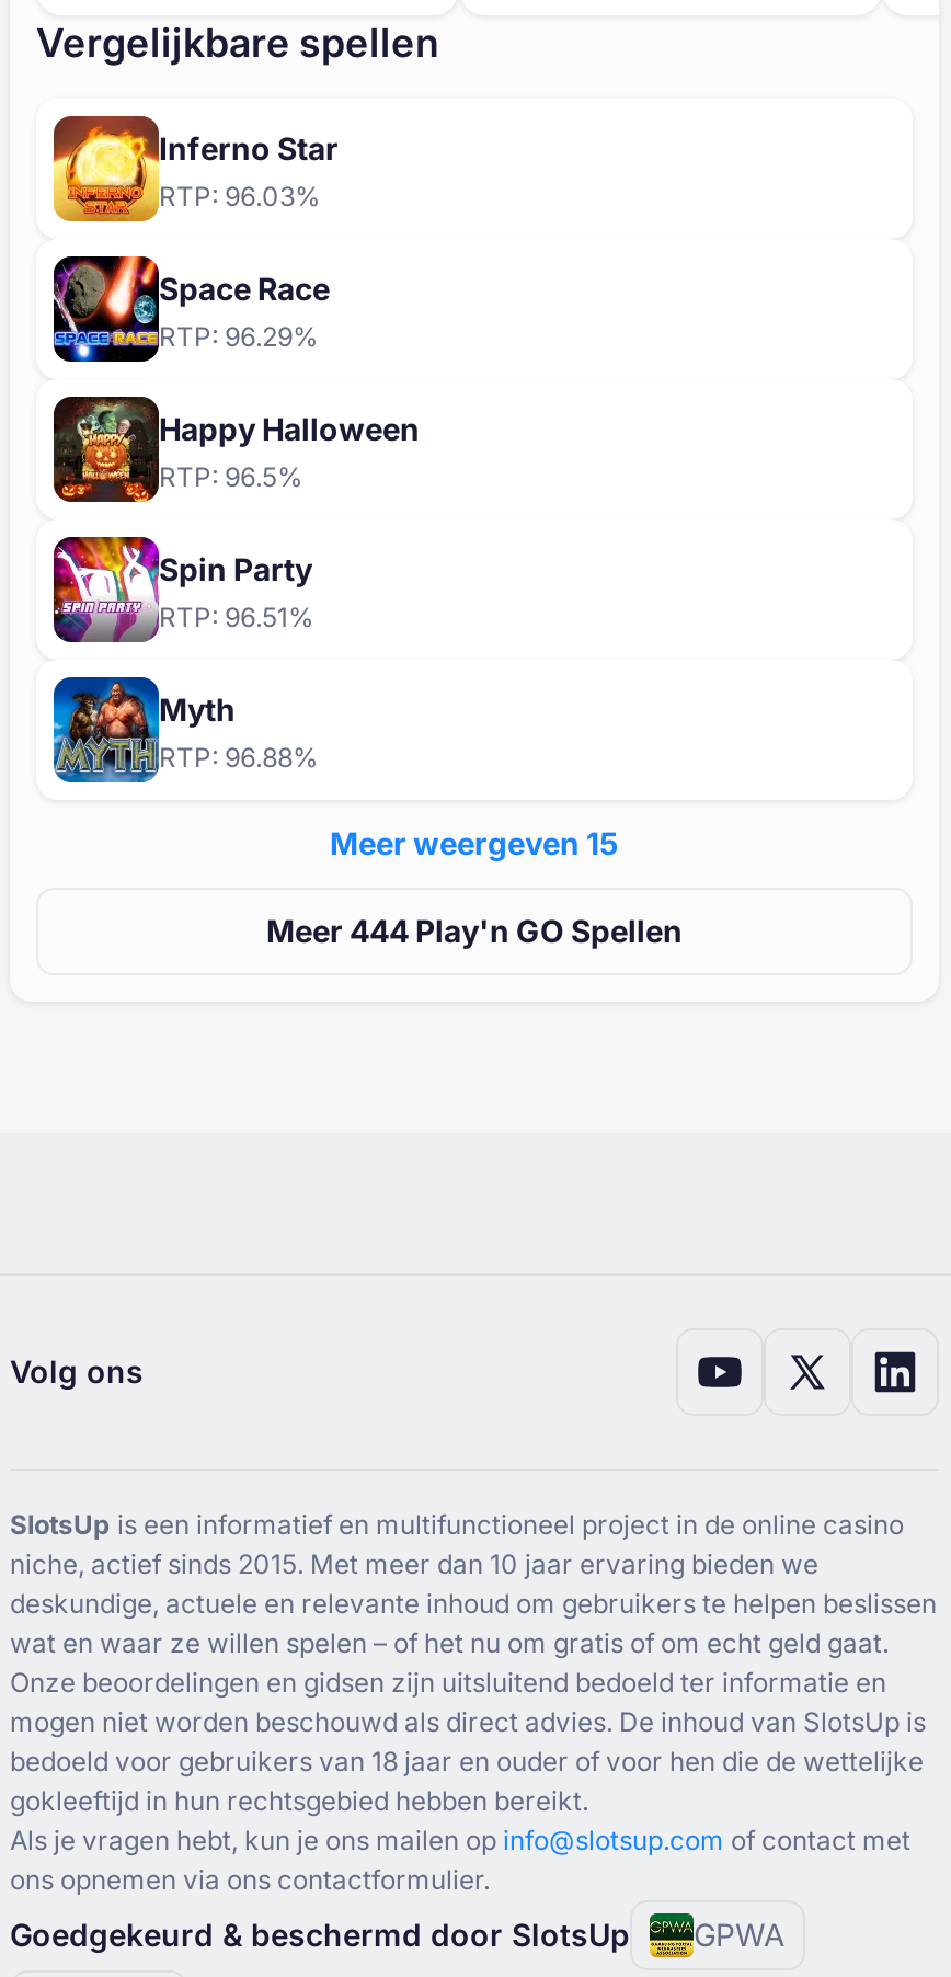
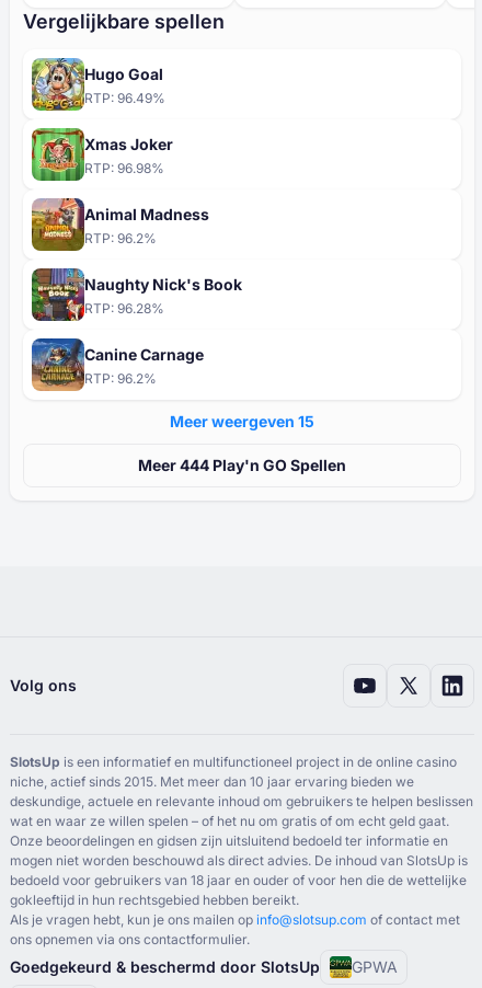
- [image]
- Inferno Star
- RTP: 96.03%
+ [image]
+ Hugo Goal
+ RTP: 96.49%

- [image]
- Space Race
- RTP: 96.29%
+ [image]
+ Xmas Joker
+ RTP: 96.98%

- [image]
- Happy Halloween
- RTP: 96.5%
+ [image]
+ Animal Madness
+ RTP: 96.2%

- [image]
- Spin Party
- RTP: 96.51%
+ [image]
+ Naughty Nick's Book
+ RTP: 96.28%

- [image]
- Myth
- RTP: 96.88%
+ [image]
+ Canine Carnage
+ RTP: 96.2%
